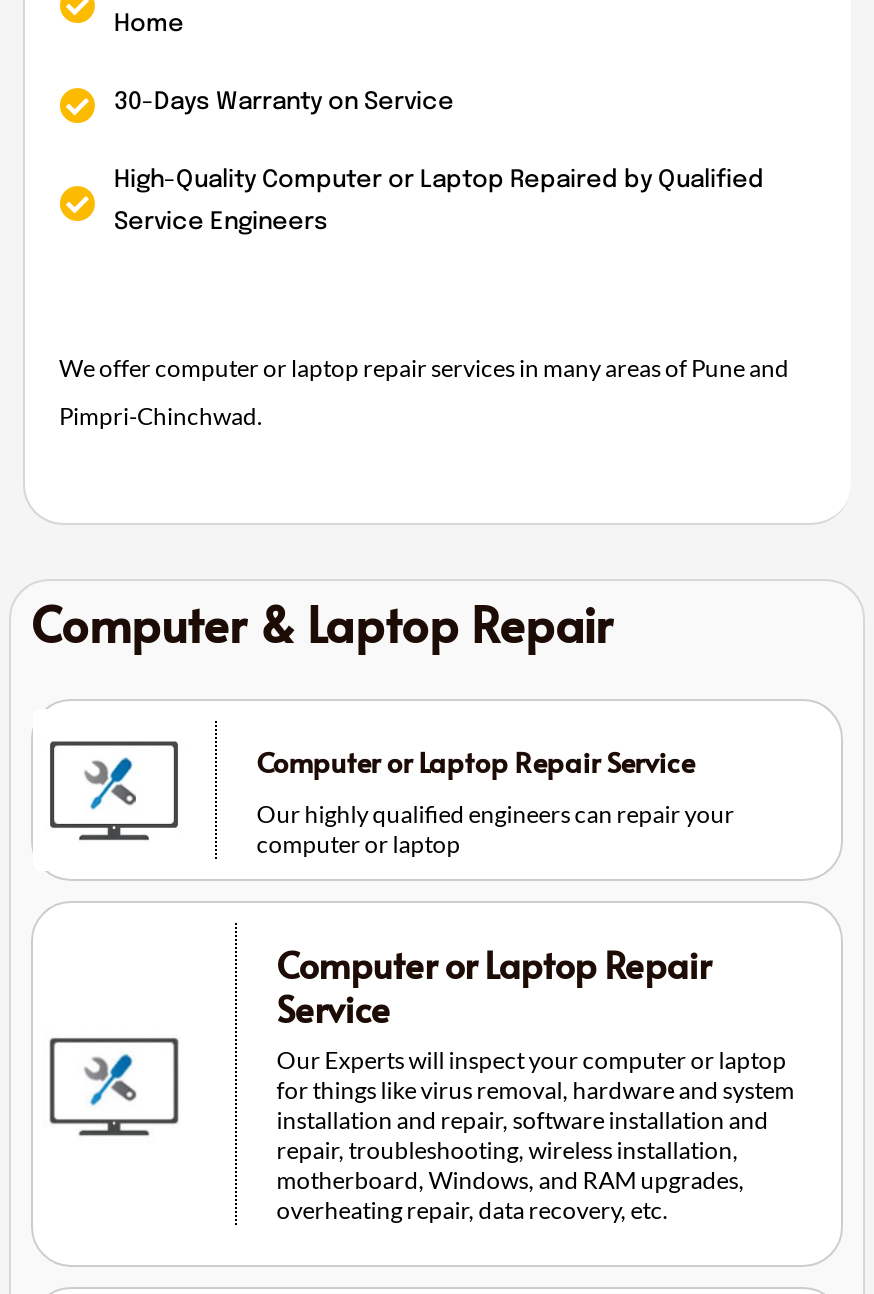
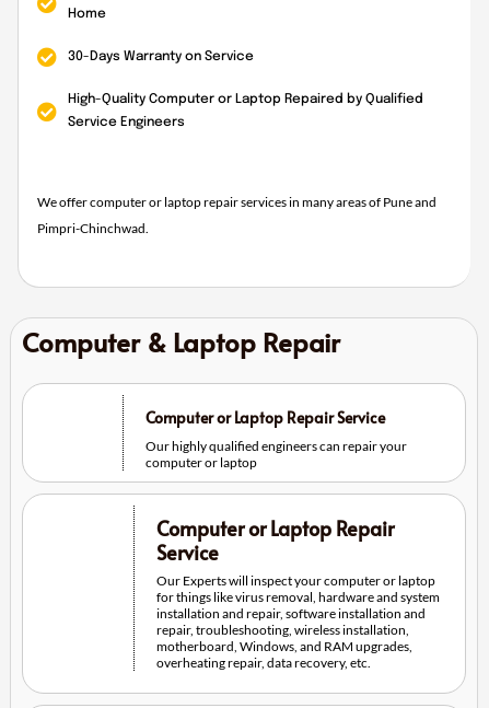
- [image]

- [image]
